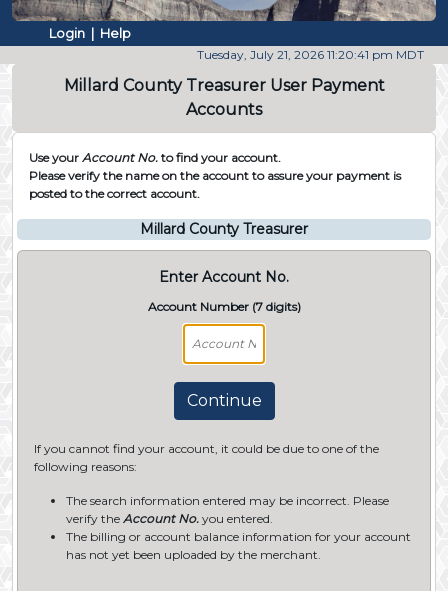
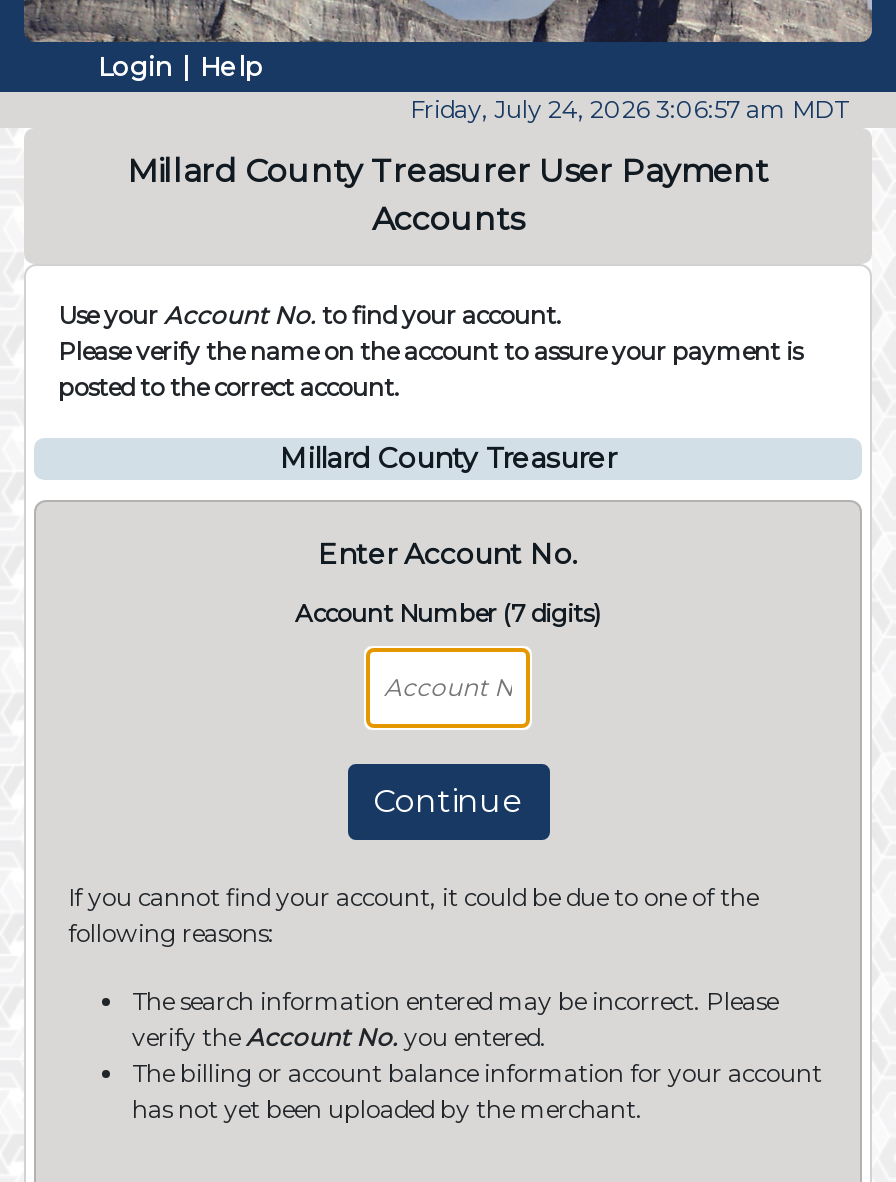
- Tuesday, July 21, 2026 11:20:41 pm MDT
+ Friday, July 24, 2026 3:06:57 am MDT
